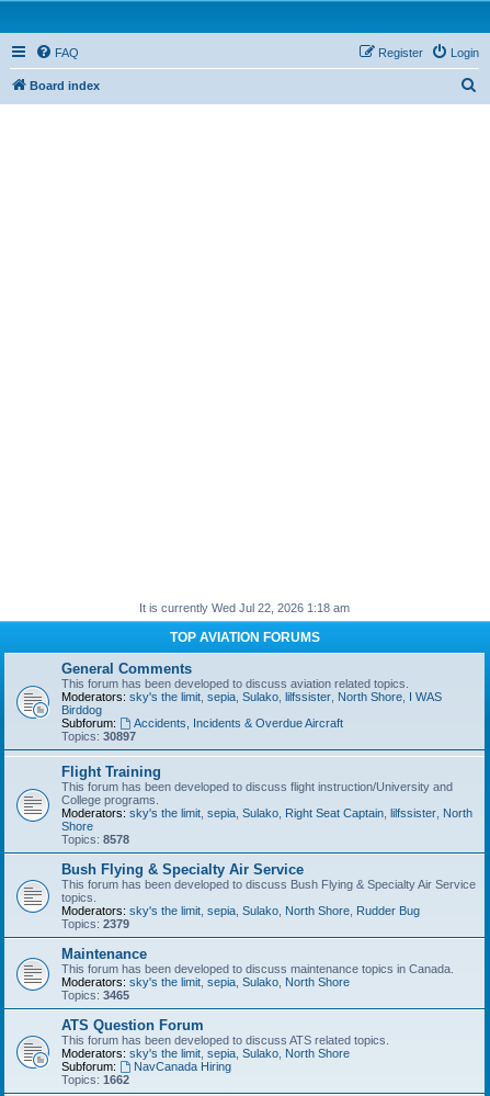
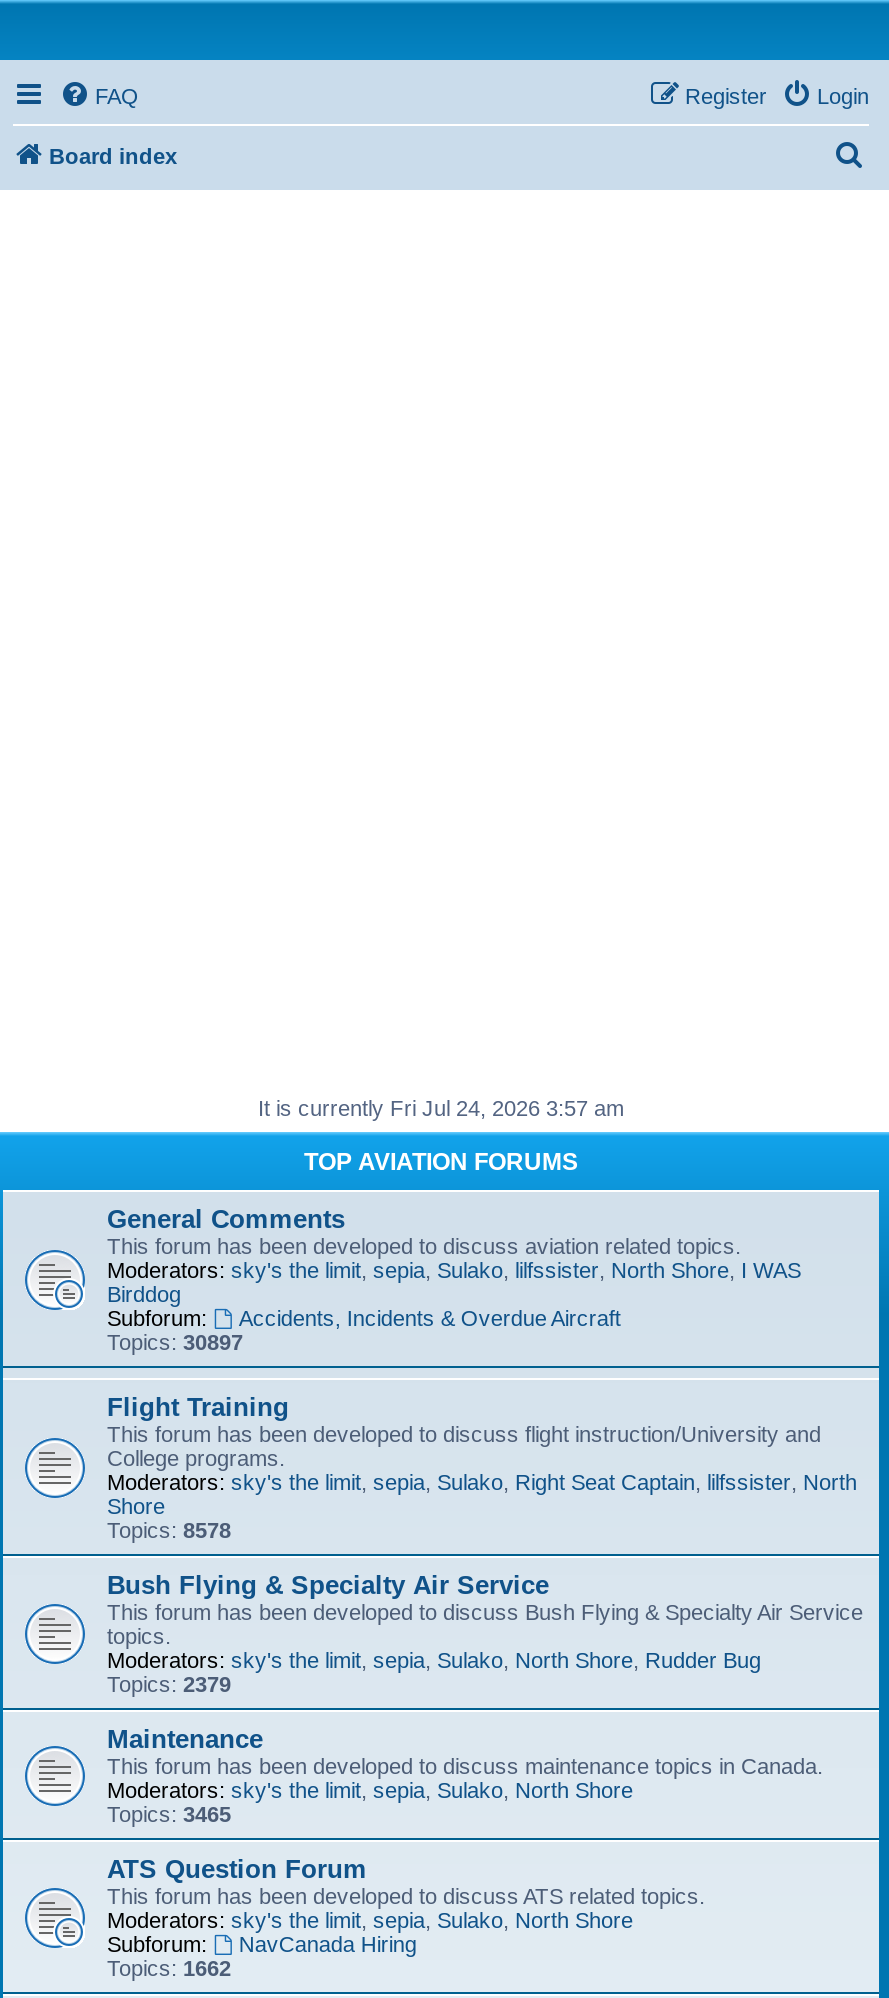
- It is currently Wed Jul 22, 2026 1:18 am
+ It is currently Fri Jul 24, 2026 3:57 am
